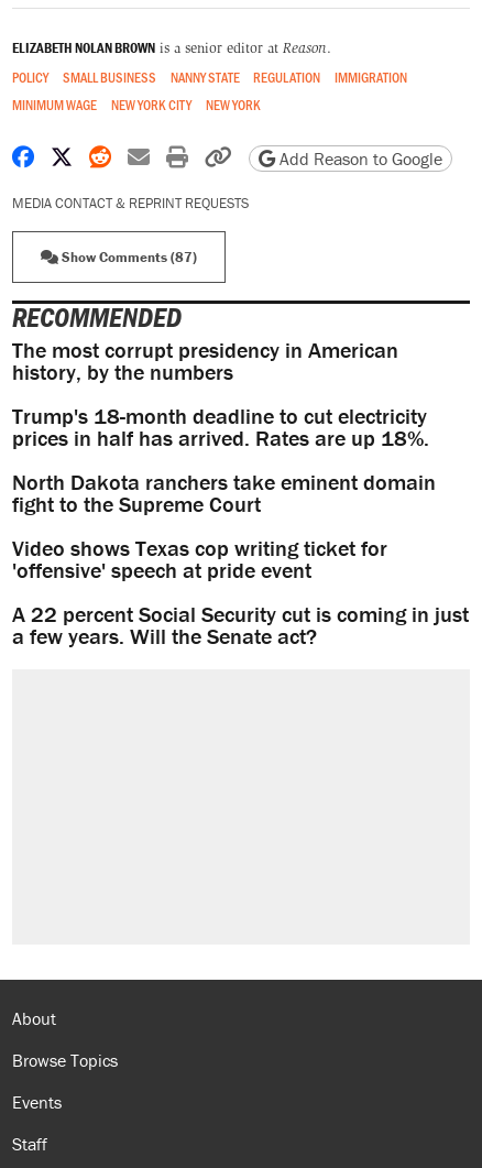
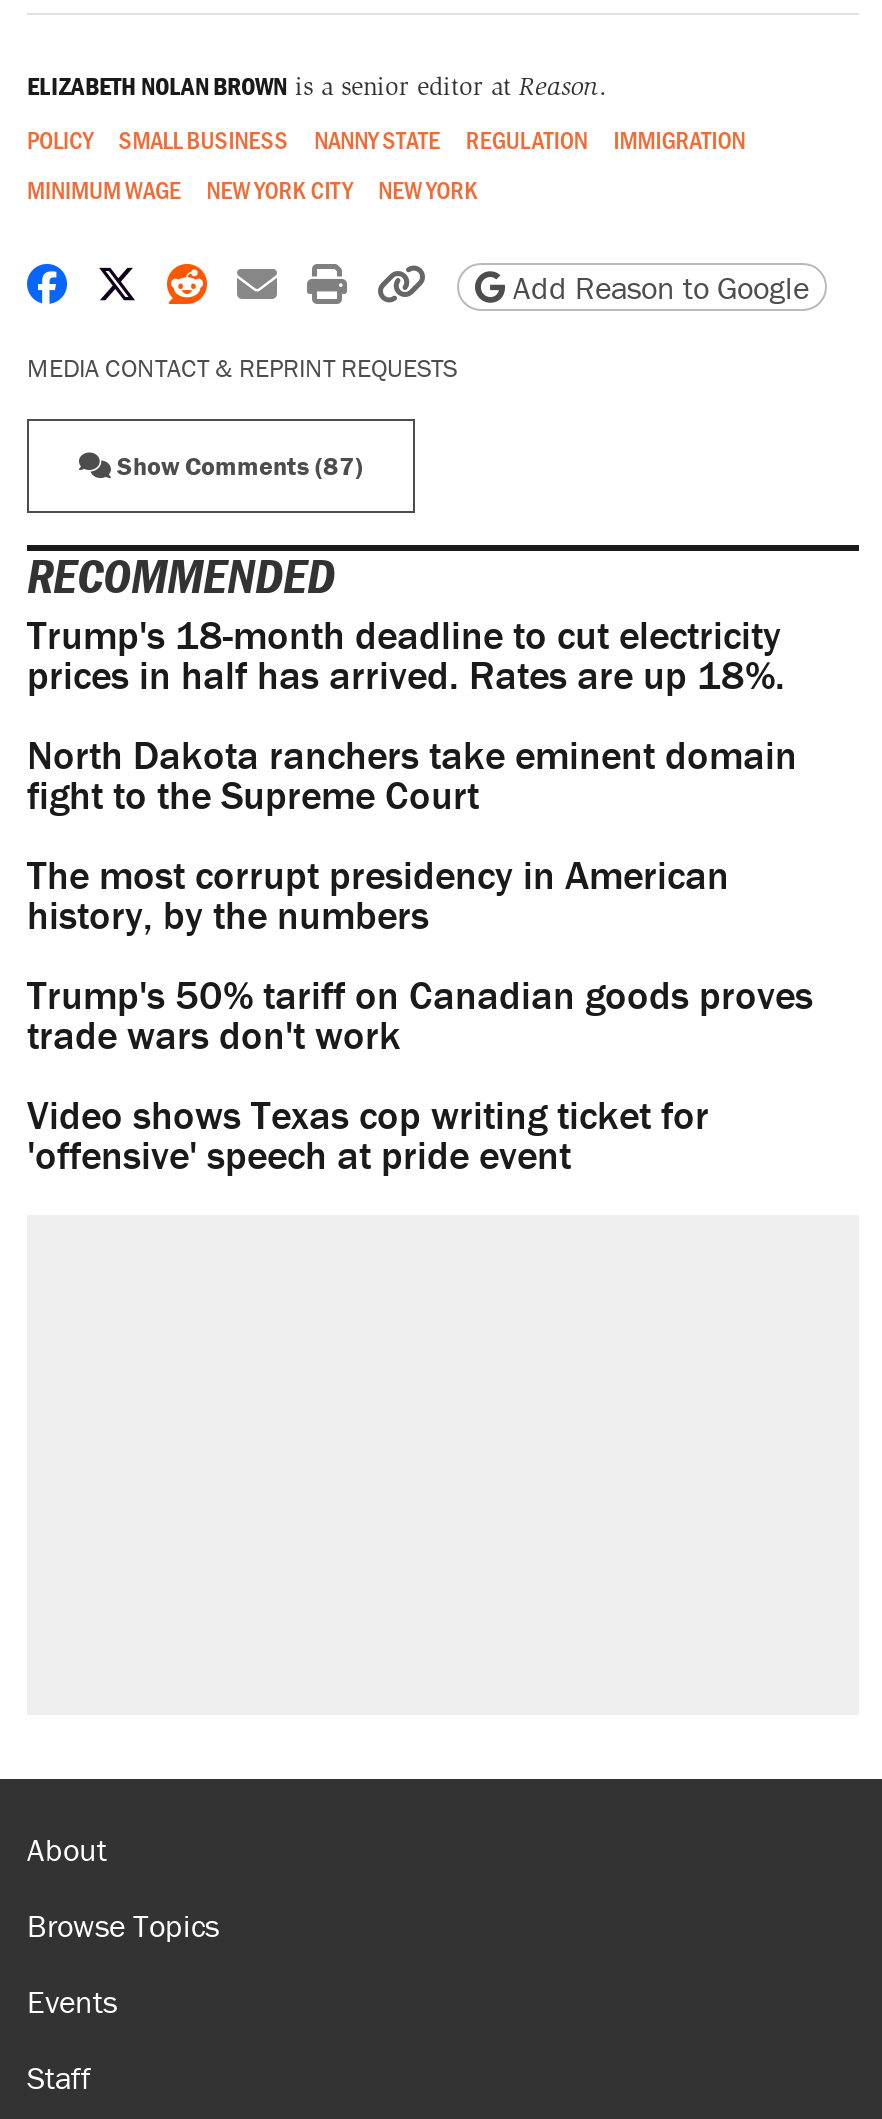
moved down: The most corrupt presidency in American | history, by the numbers

moved up: Trump's 18-month deadline to cut electricity | prices in half has arrived. Rates are up 18%. | North Dakota ranchers take eminent domain | fight to the Supreme Court

+ Trump's 50% tariff on Canadian goods proves
+ trade wars don't work

moved down: Video shows Texas cop writing ticket for | 'offensive' speech at pride event

- A 22 percent Social Security cut is coming in just
- a few years. Will the Senate act?
